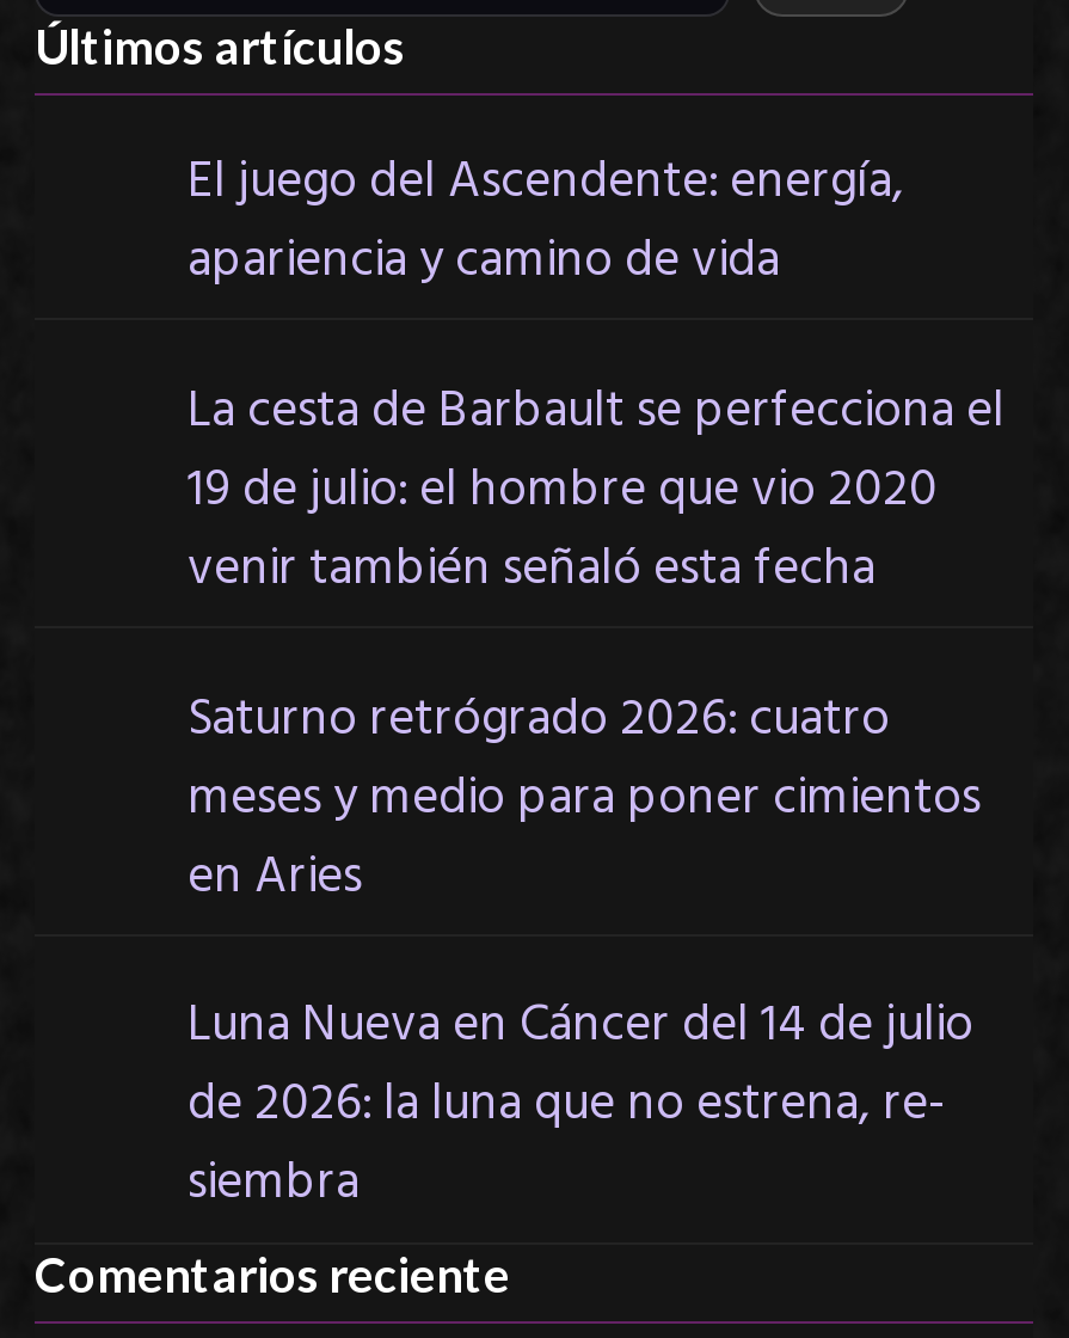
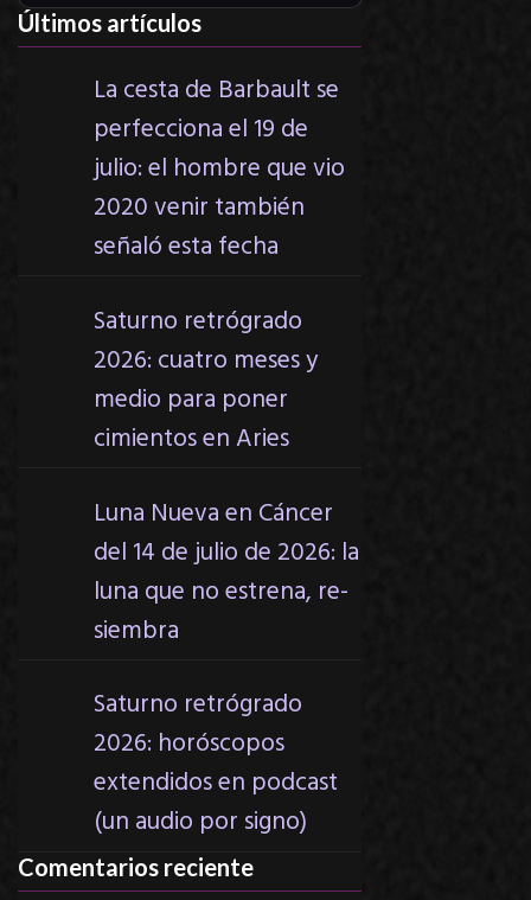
- El juego del Ascendente: energía,
- apariencia y camino de vida
- La cesta de Barbault se perfecciona el
- 19 de julio: el hombre que vio 2020
- venir también señaló esta fecha
- Saturno retrógrado 2026: cuatro
- meses y medio para poner cimientos
- en Aries
- Luna Nueva en Cáncer del 14 de julio
- de 2026: la luna que no estrena, re-
+ La cesta de Barbault se
+ perfecciona el 19 de
+ julio: el hombre que vio
+ 2020 venir también
+ señaló esta fecha
+ Saturno retrógrado
+ 2026: cuatro meses y
+ medio para poner
+ cimientos en Aries
+ Luna Nueva en Cáncer
+ del 14 de julio de 2026: la
+ luna que no estrena, re-

+ Saturno retrógrado
+ 2026: horóscopos
+ extendidos en podcast
+ (un audio por signo)
